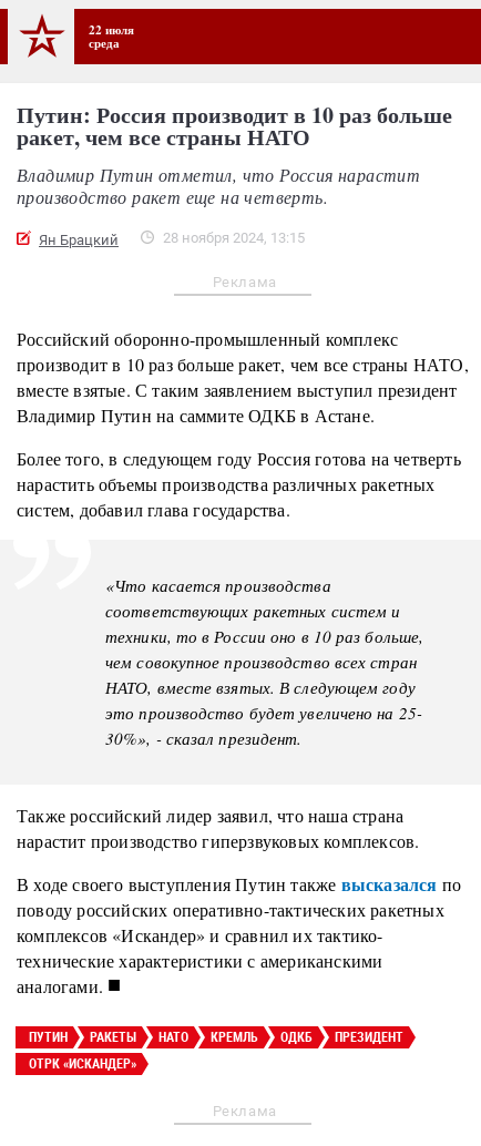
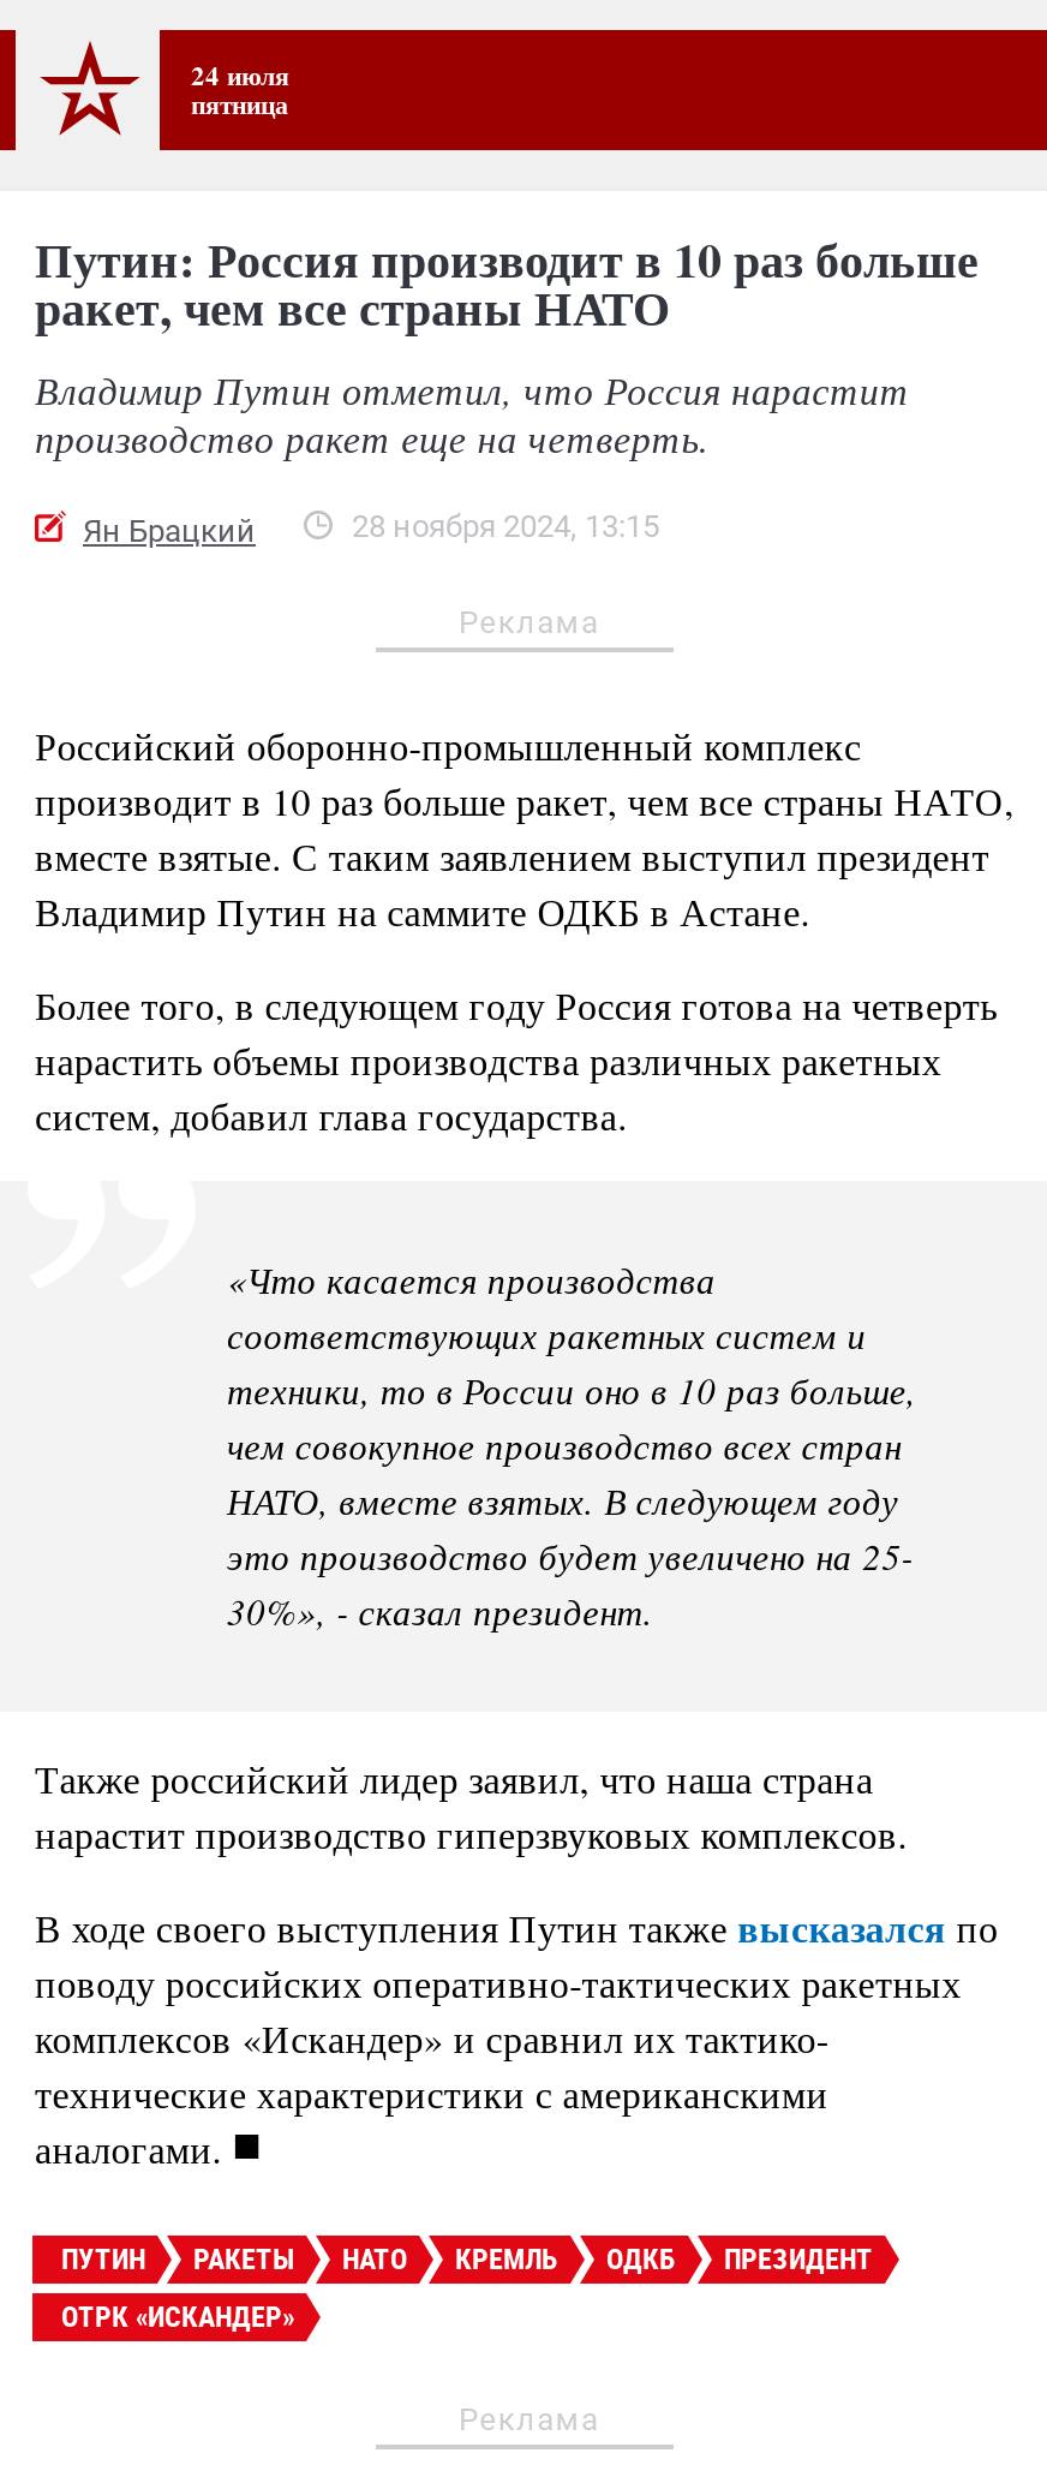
- 22 июля
- среда
+ 24 июля
+ пятница
